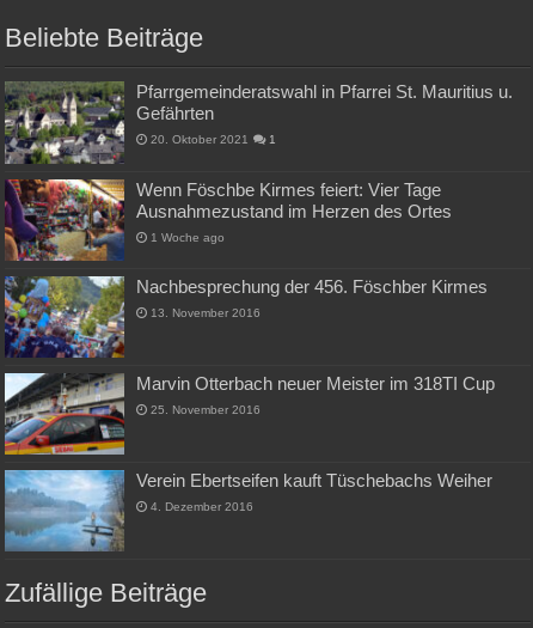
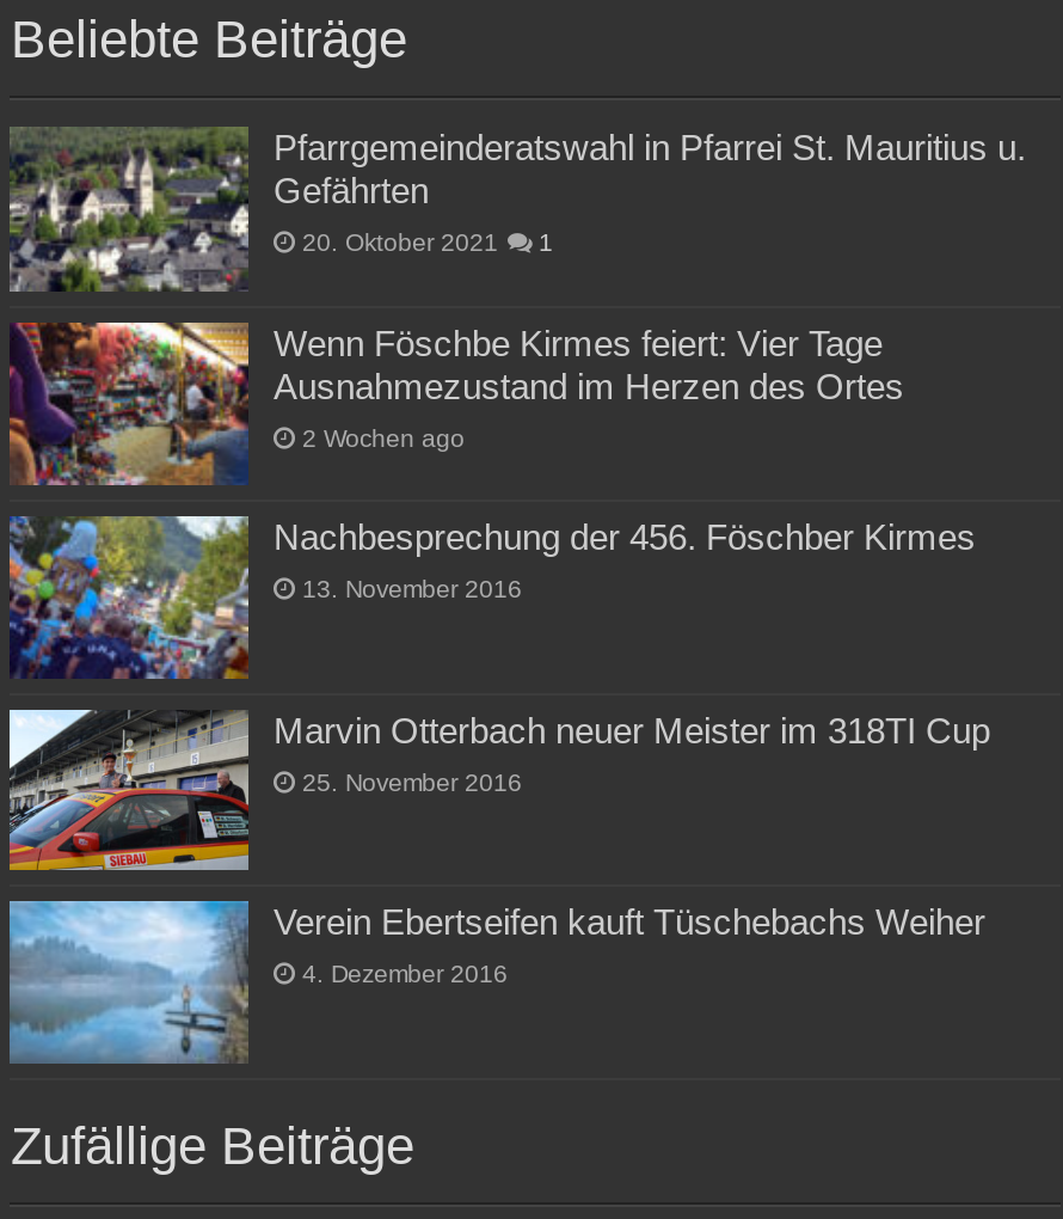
- 1 Woche ago
+ 2 Wochen ago
